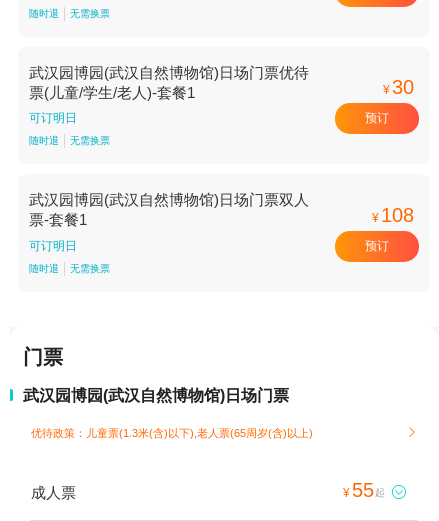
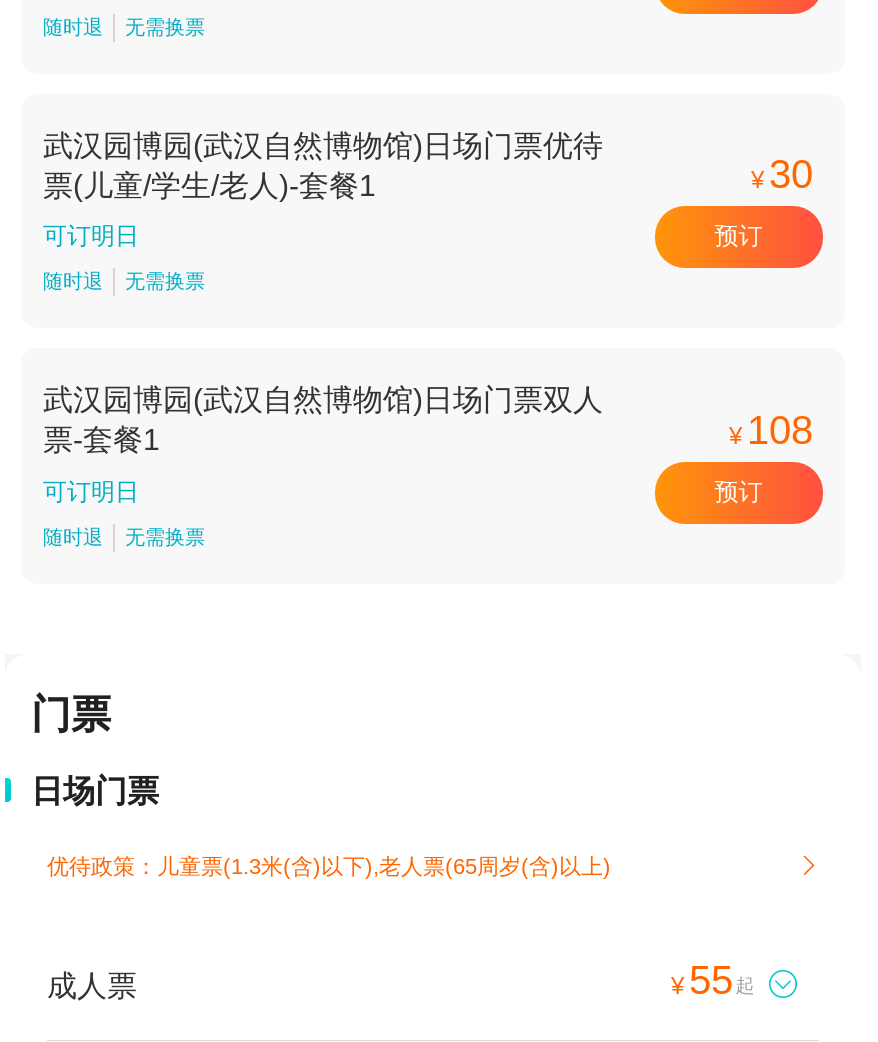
- 武汉园博园(武汉自然博物馆)日场门票
+ 日场门票
